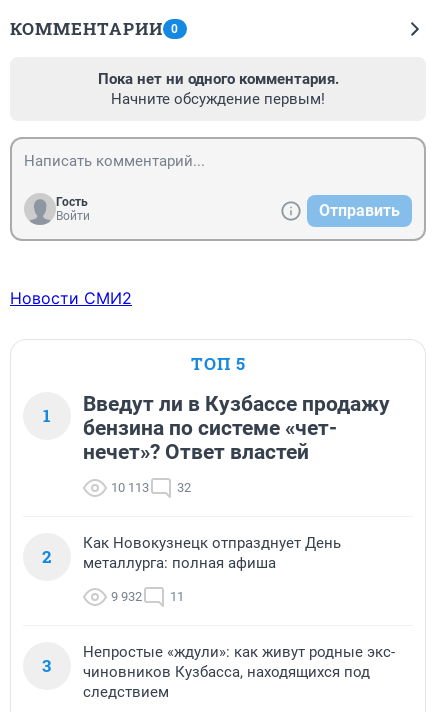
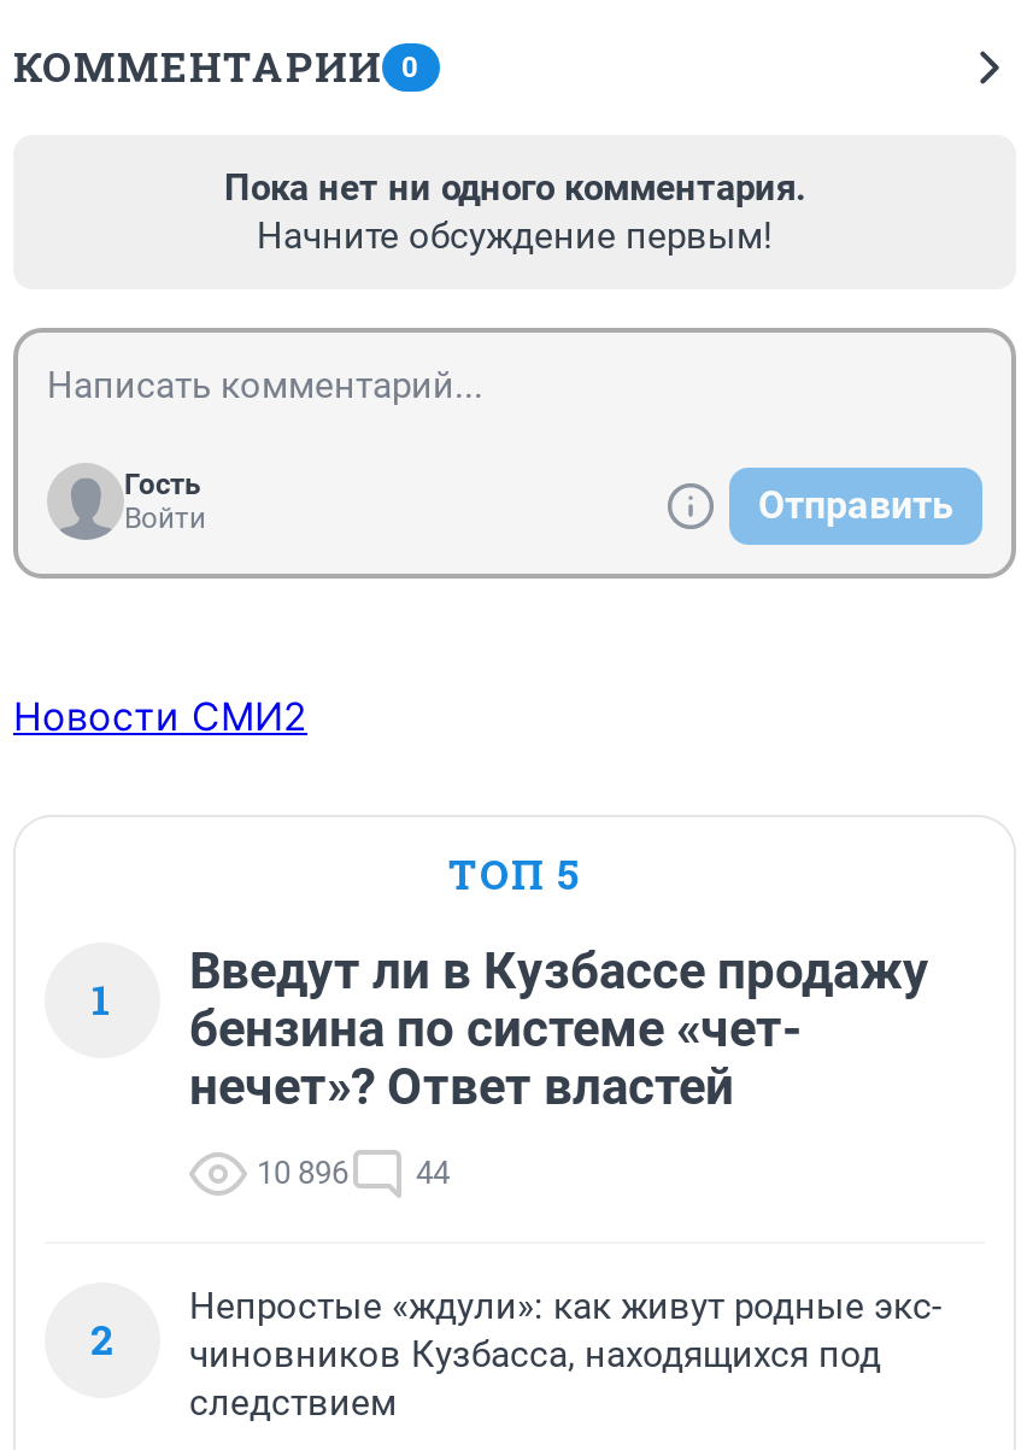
- 10 113
+ 10 896

- 32
+ 44

- Как Новокузнецк отпразднует День
- металлурга: полная афиша
- 9 932
- 11
- 3
